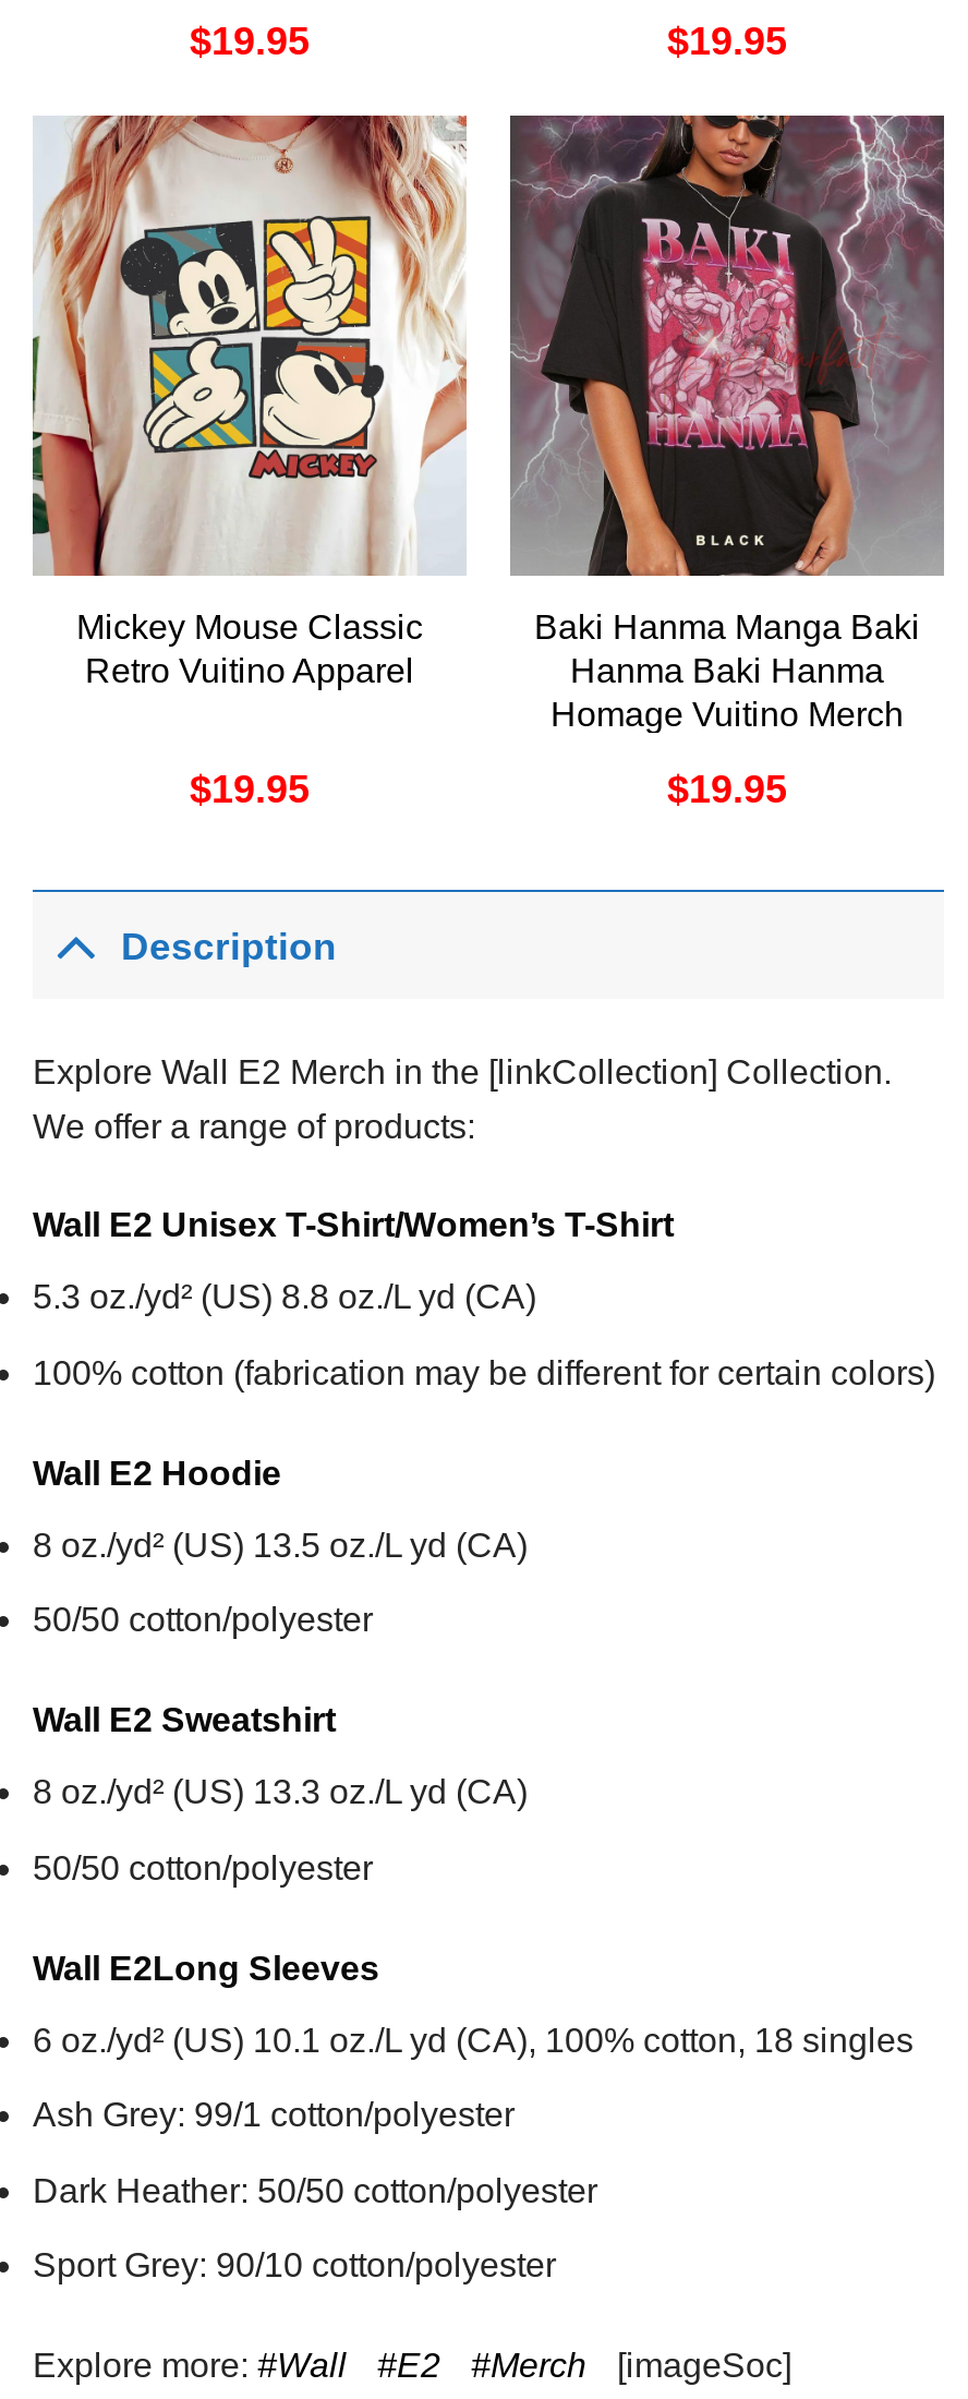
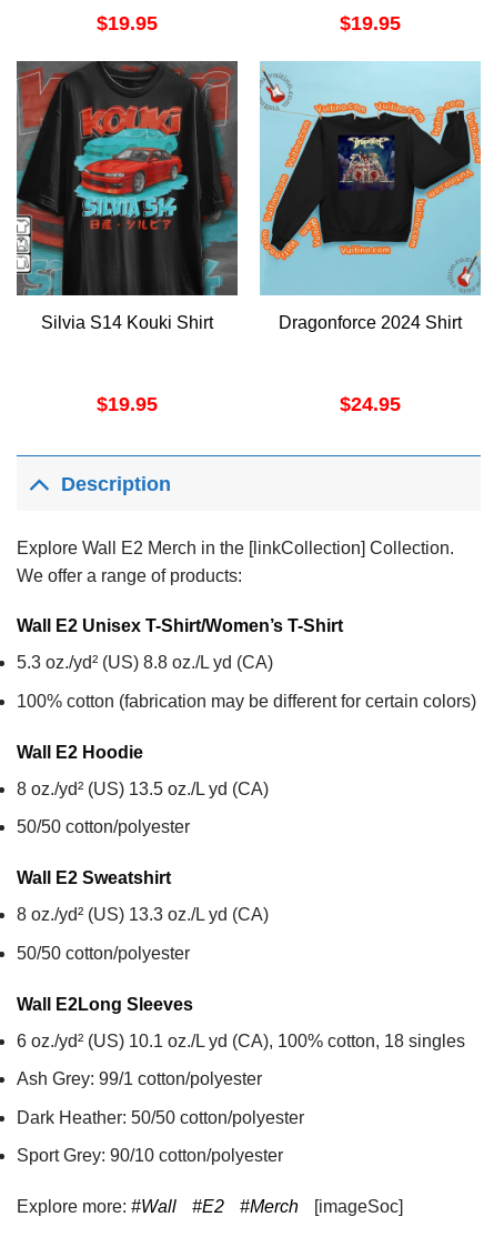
- [image]
- Mickey Mouse Classic
- Retro Vuitino Apparel
+ [image]
+ Silvia S14 Kouki Shirt

- [image]
- Baki Hanma Manga Baki
- Hanma Baki Hanma
- Homage Vuitino Merch
+ [image]
+ Dragonforce 2024 Shirt

- $19.95
+ $24.95
